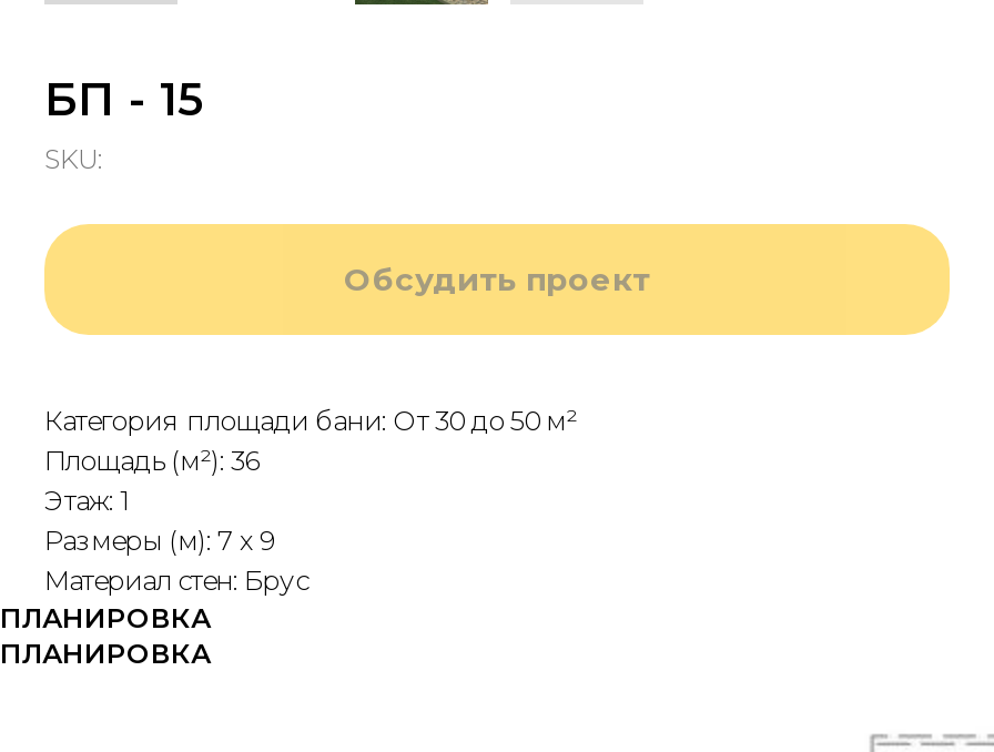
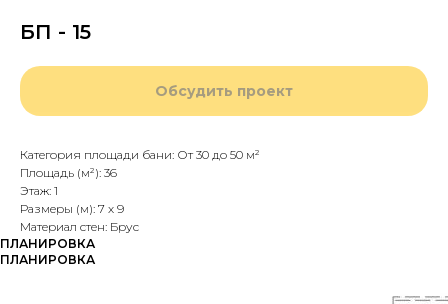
- SKU:
